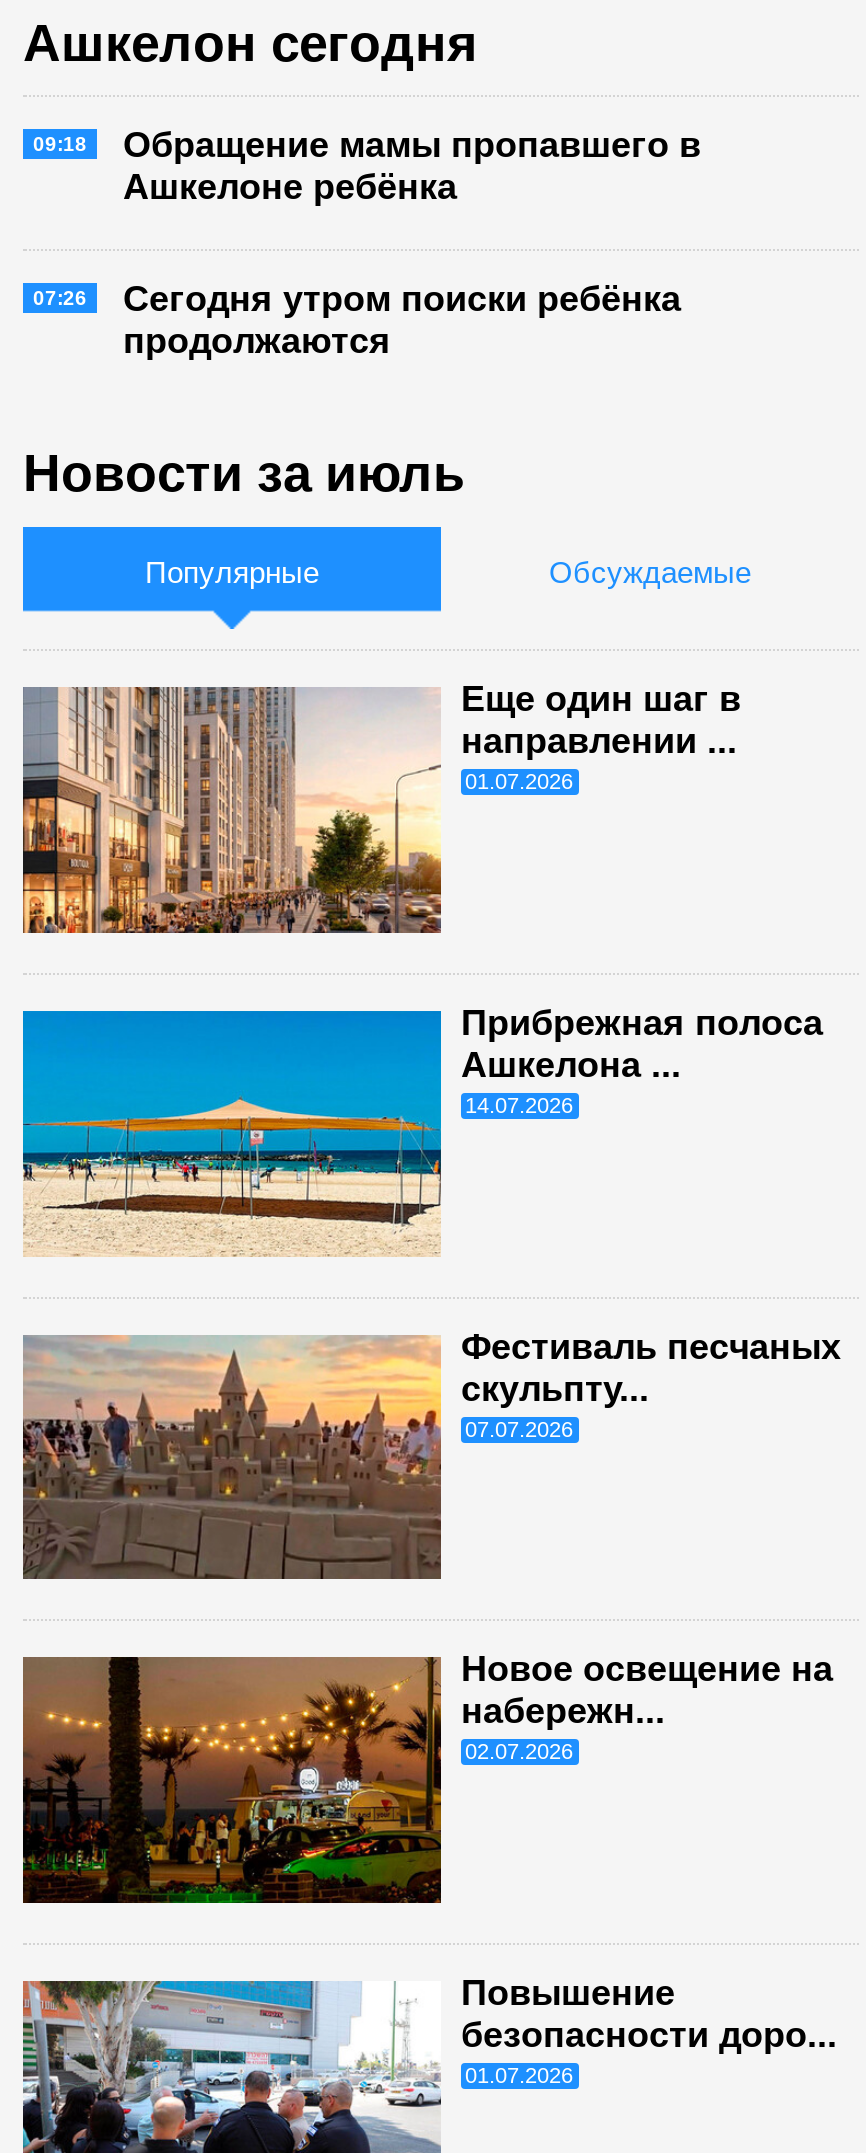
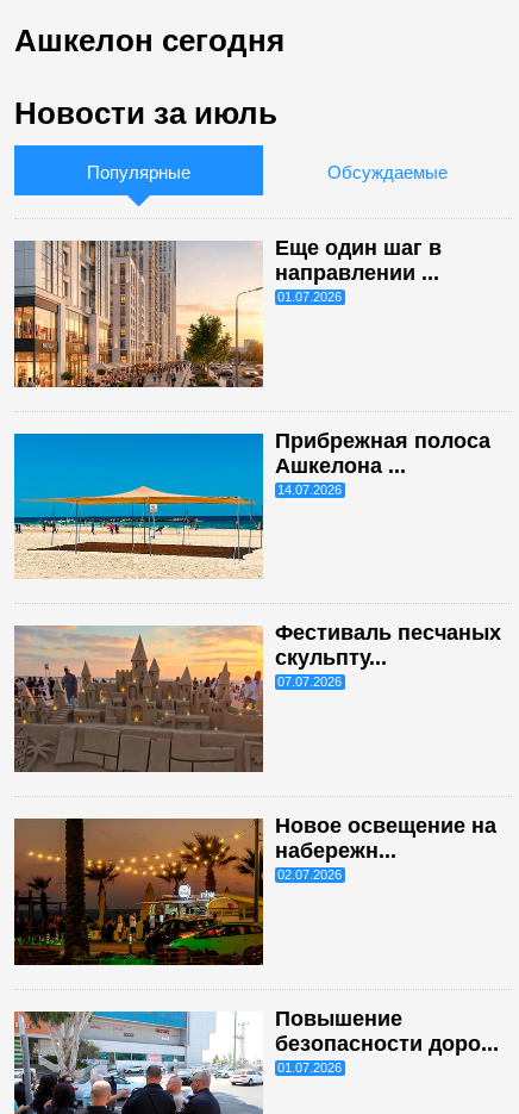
- 09:18
- Обращение мамы пропавшего в
- Ашкелоне ребёнка
- 07:26
- Сегодня утром поиски ребёнка
- продолжаются
